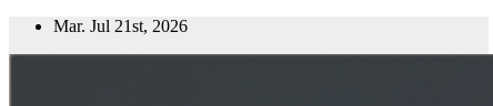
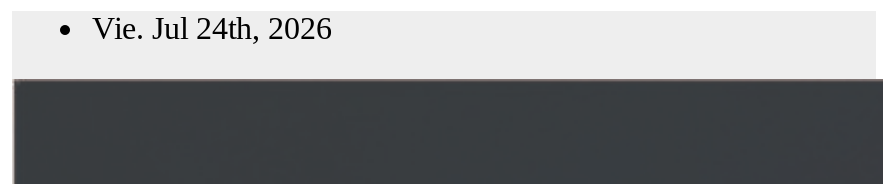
- Mar. Jul 21st, 2026
+ Vie. Jul 24th, 2026
